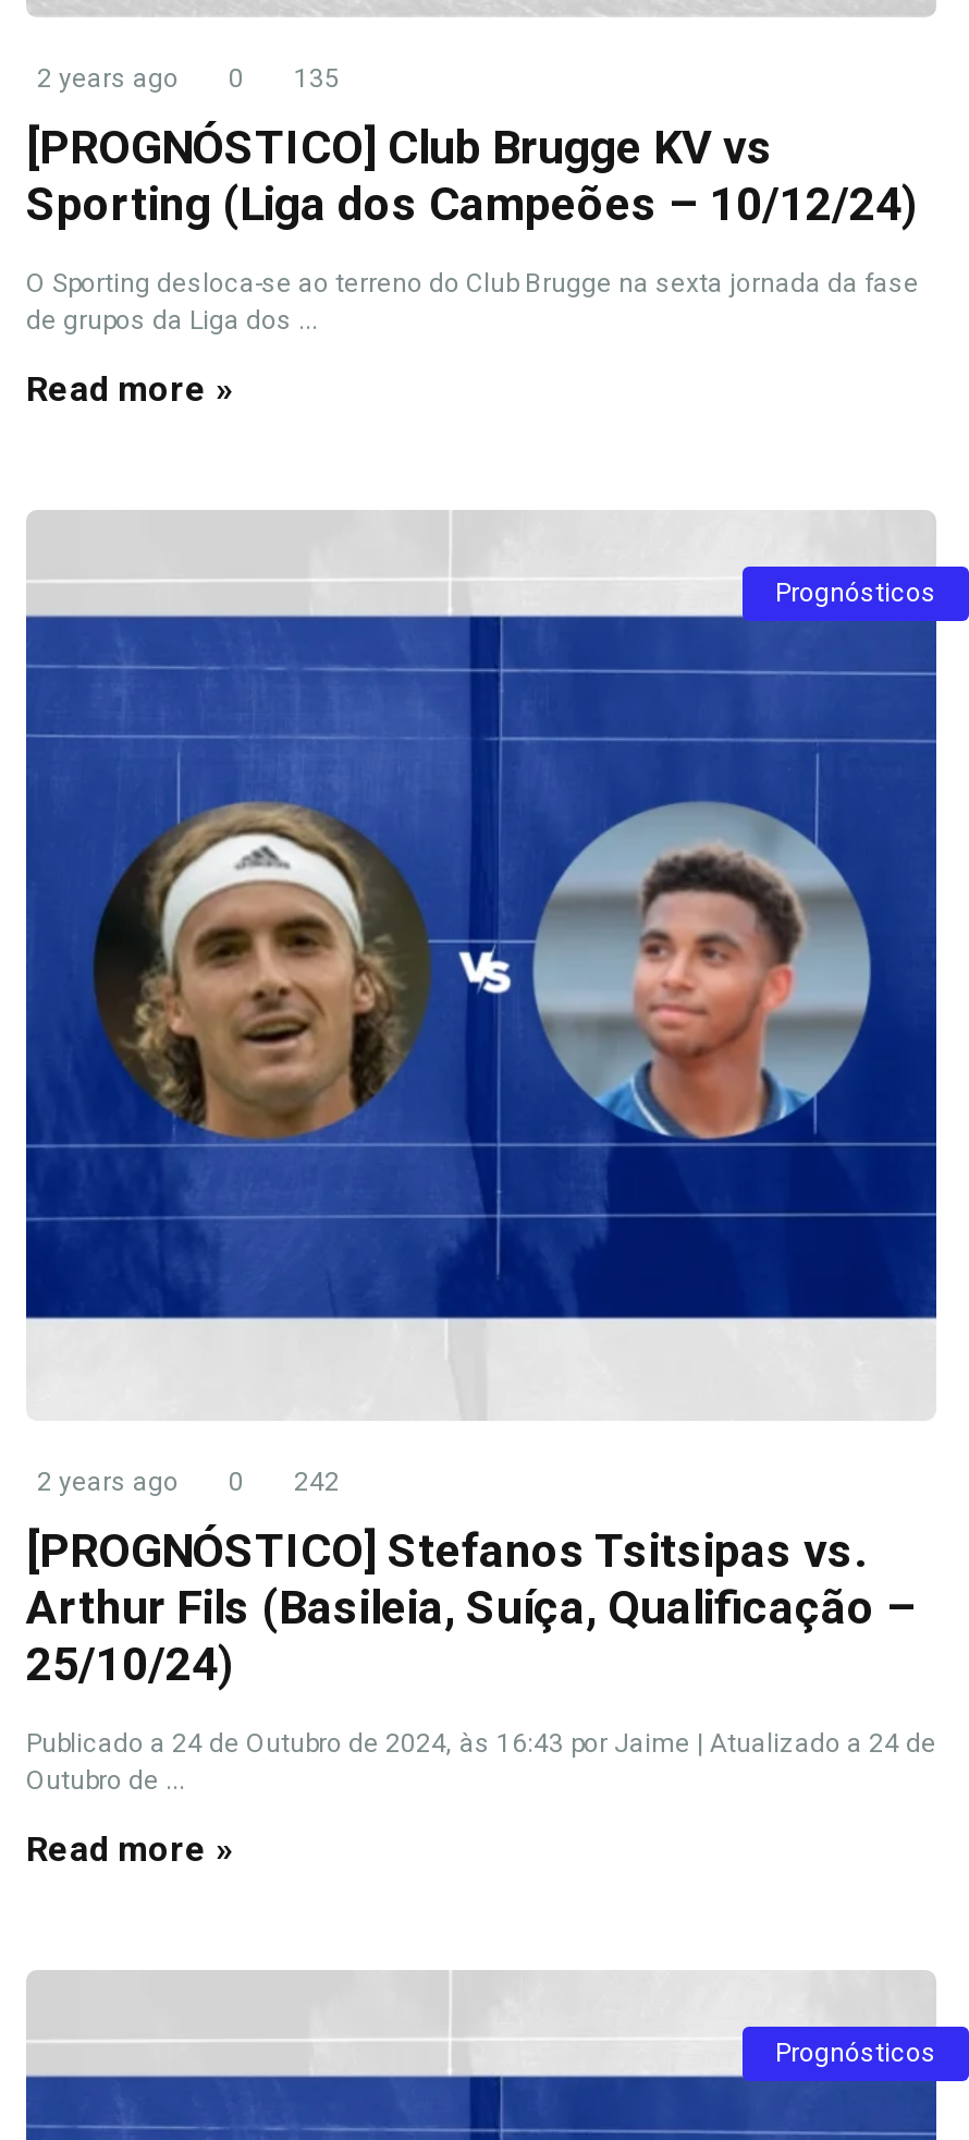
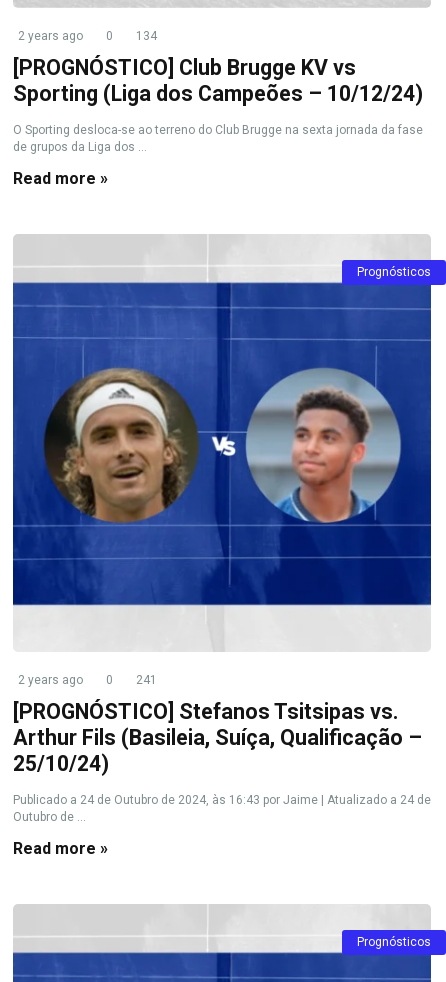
- 2 years ago 0 135
+ 2 years ago 0 134

- 2 years ago 0 242
+ 2 years ago 0 241
